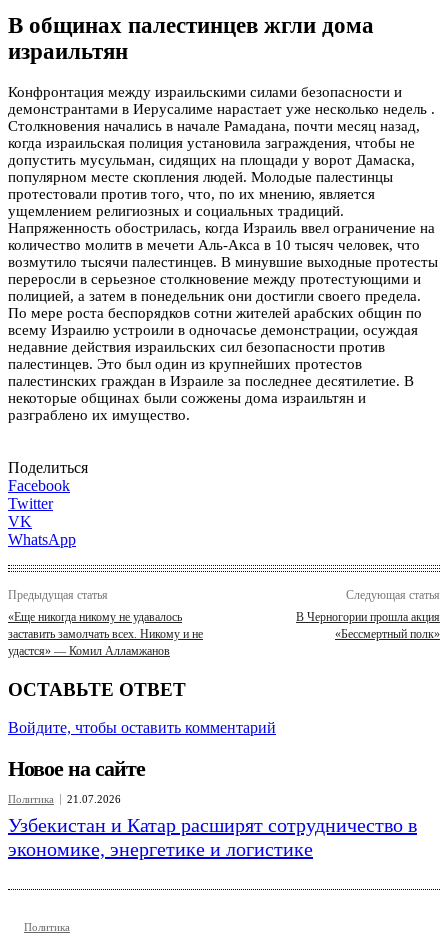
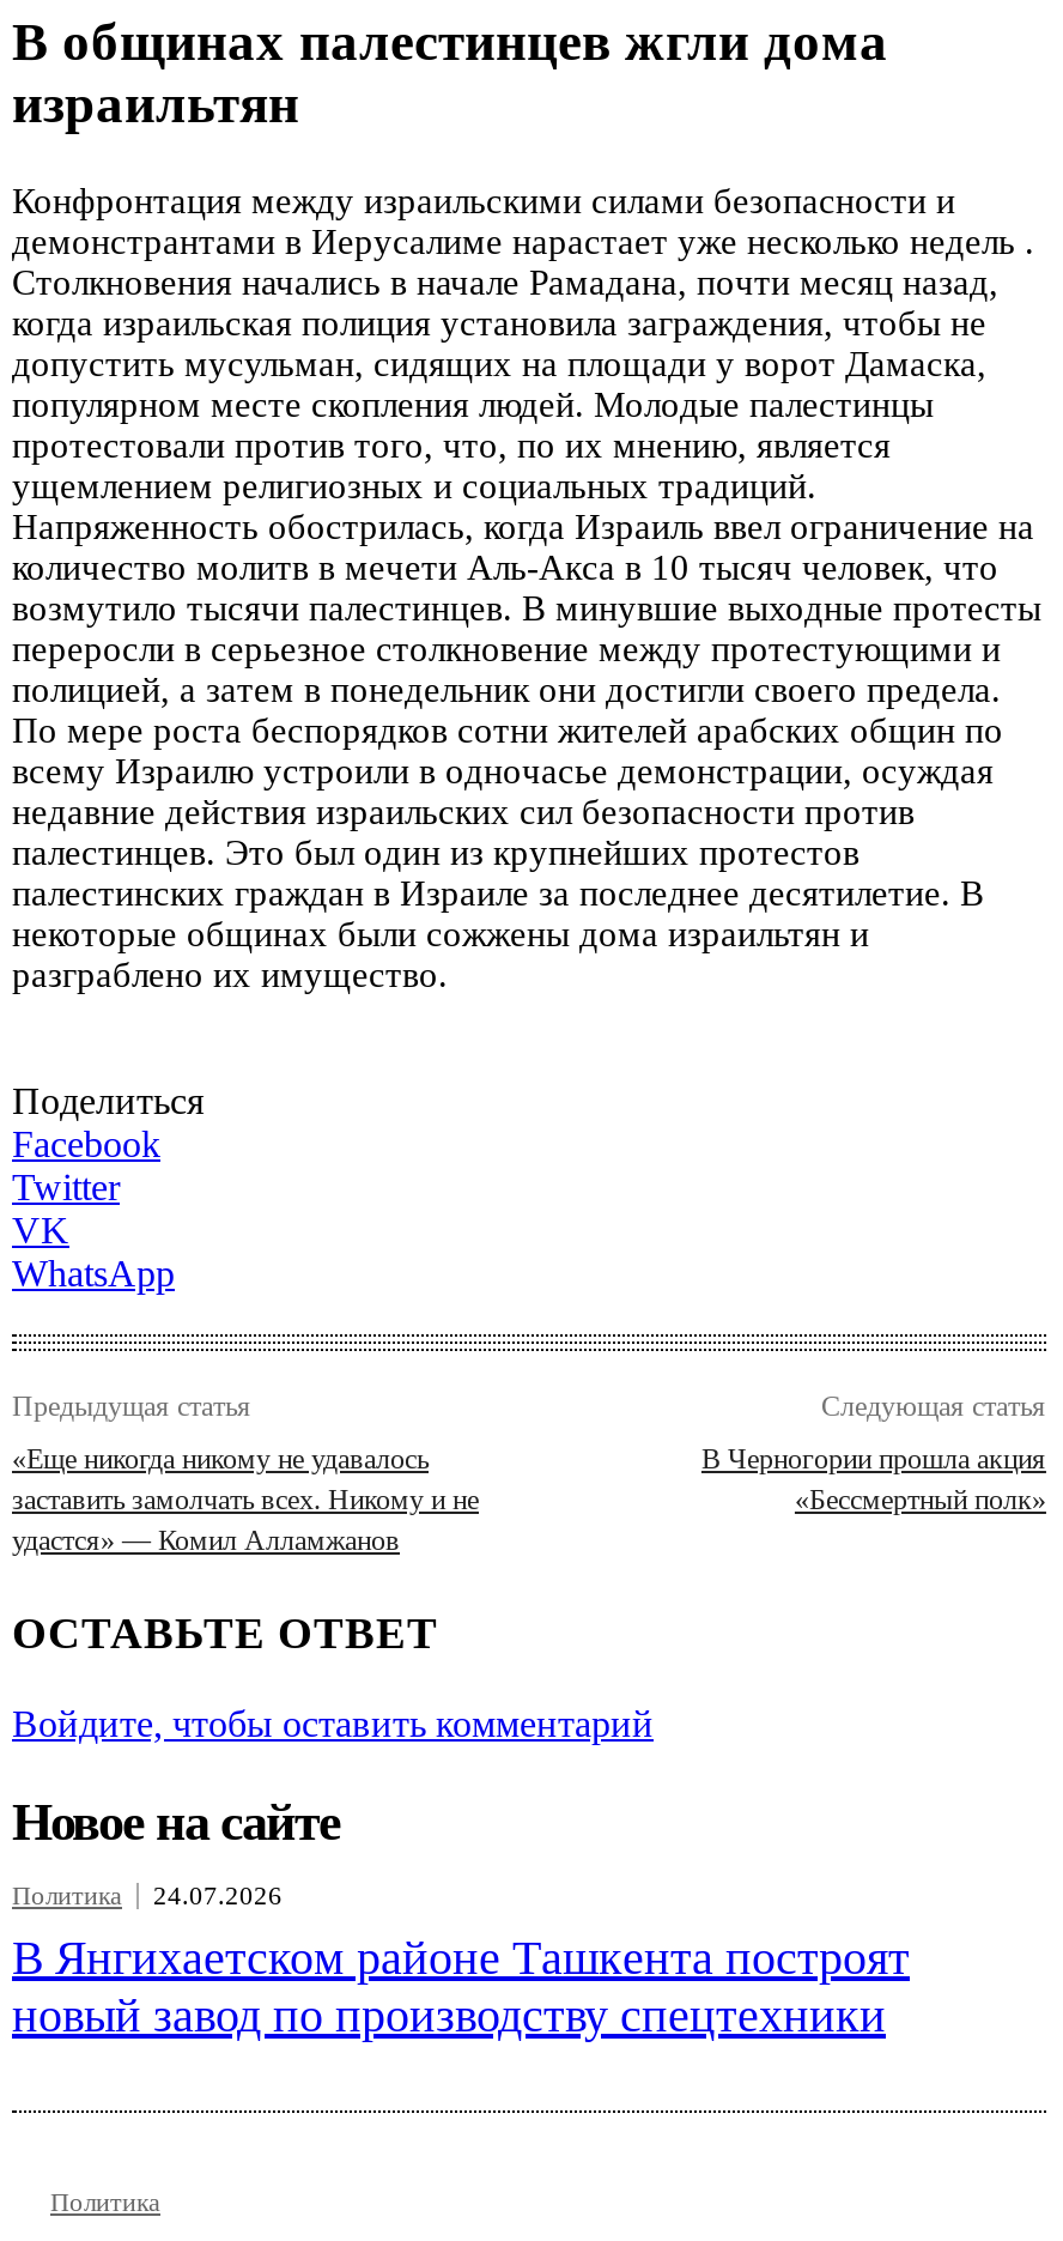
- 21.07.2026
- Узбекистан и Катар расширят сотрудничество в
- экономике, энергетике и логистике
+ 24.07.2026
+ В Янгихаетском районе Ташкента построят
+ новый завод по производству спецтехники
